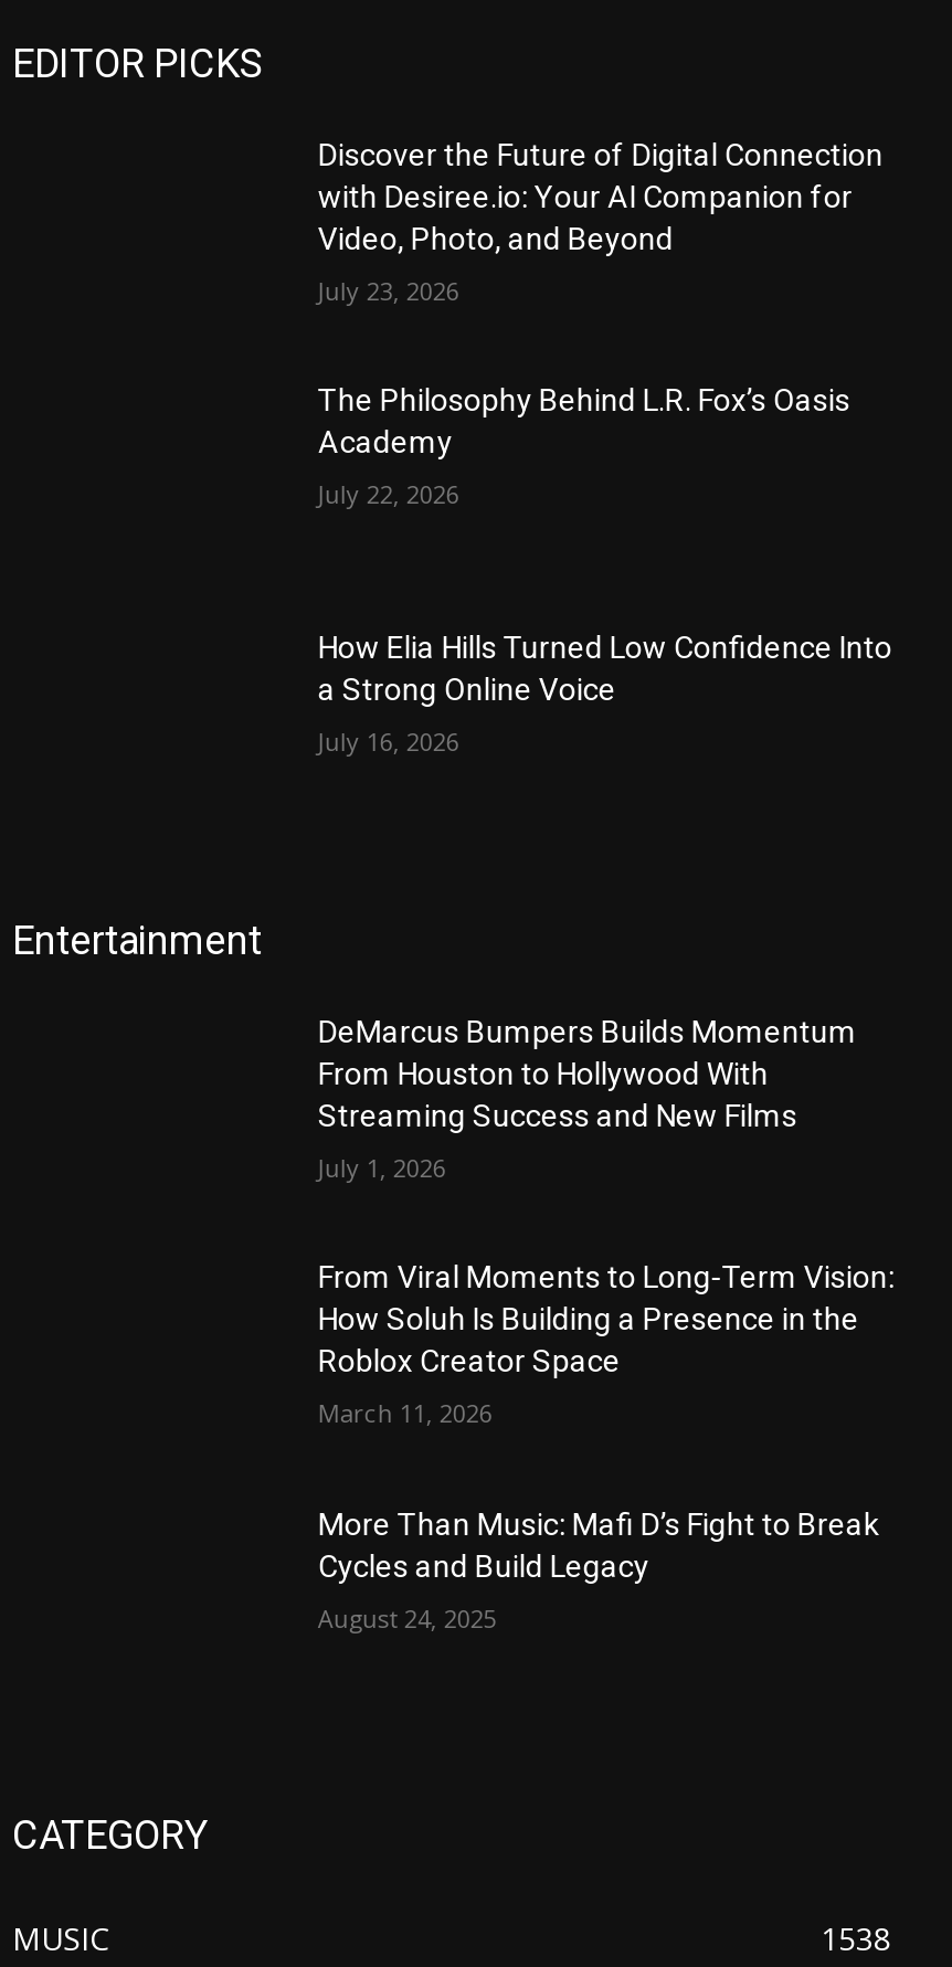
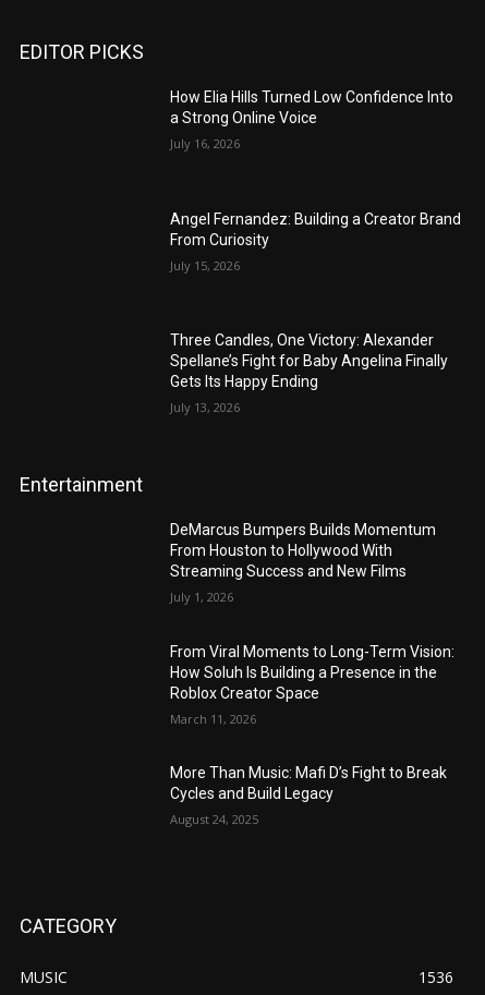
- Discover the Future of Digital Connection
- with Desiree.io: Your AI Companion for
- Video, Photo, and Beyond
- July 23, 2026
- The Philosophy Behind L.R. Fox’s Oasis
- Academy
- July 22, 2026

moved up: How Elia Hills Turned Low Confidence Into | a Strong Online Voice | July 16, 2026

+ Angel Fernandez: Building a Creator Brand
+ From Curiosity
+ July 15, 2026

+ Three Candles, One Victory: Alexander
+ Spellane’s Fight for Baby Angelina Finally
+ Gets Its Happy Ending
+ July 13, 2026

- 1538
+ 1536
